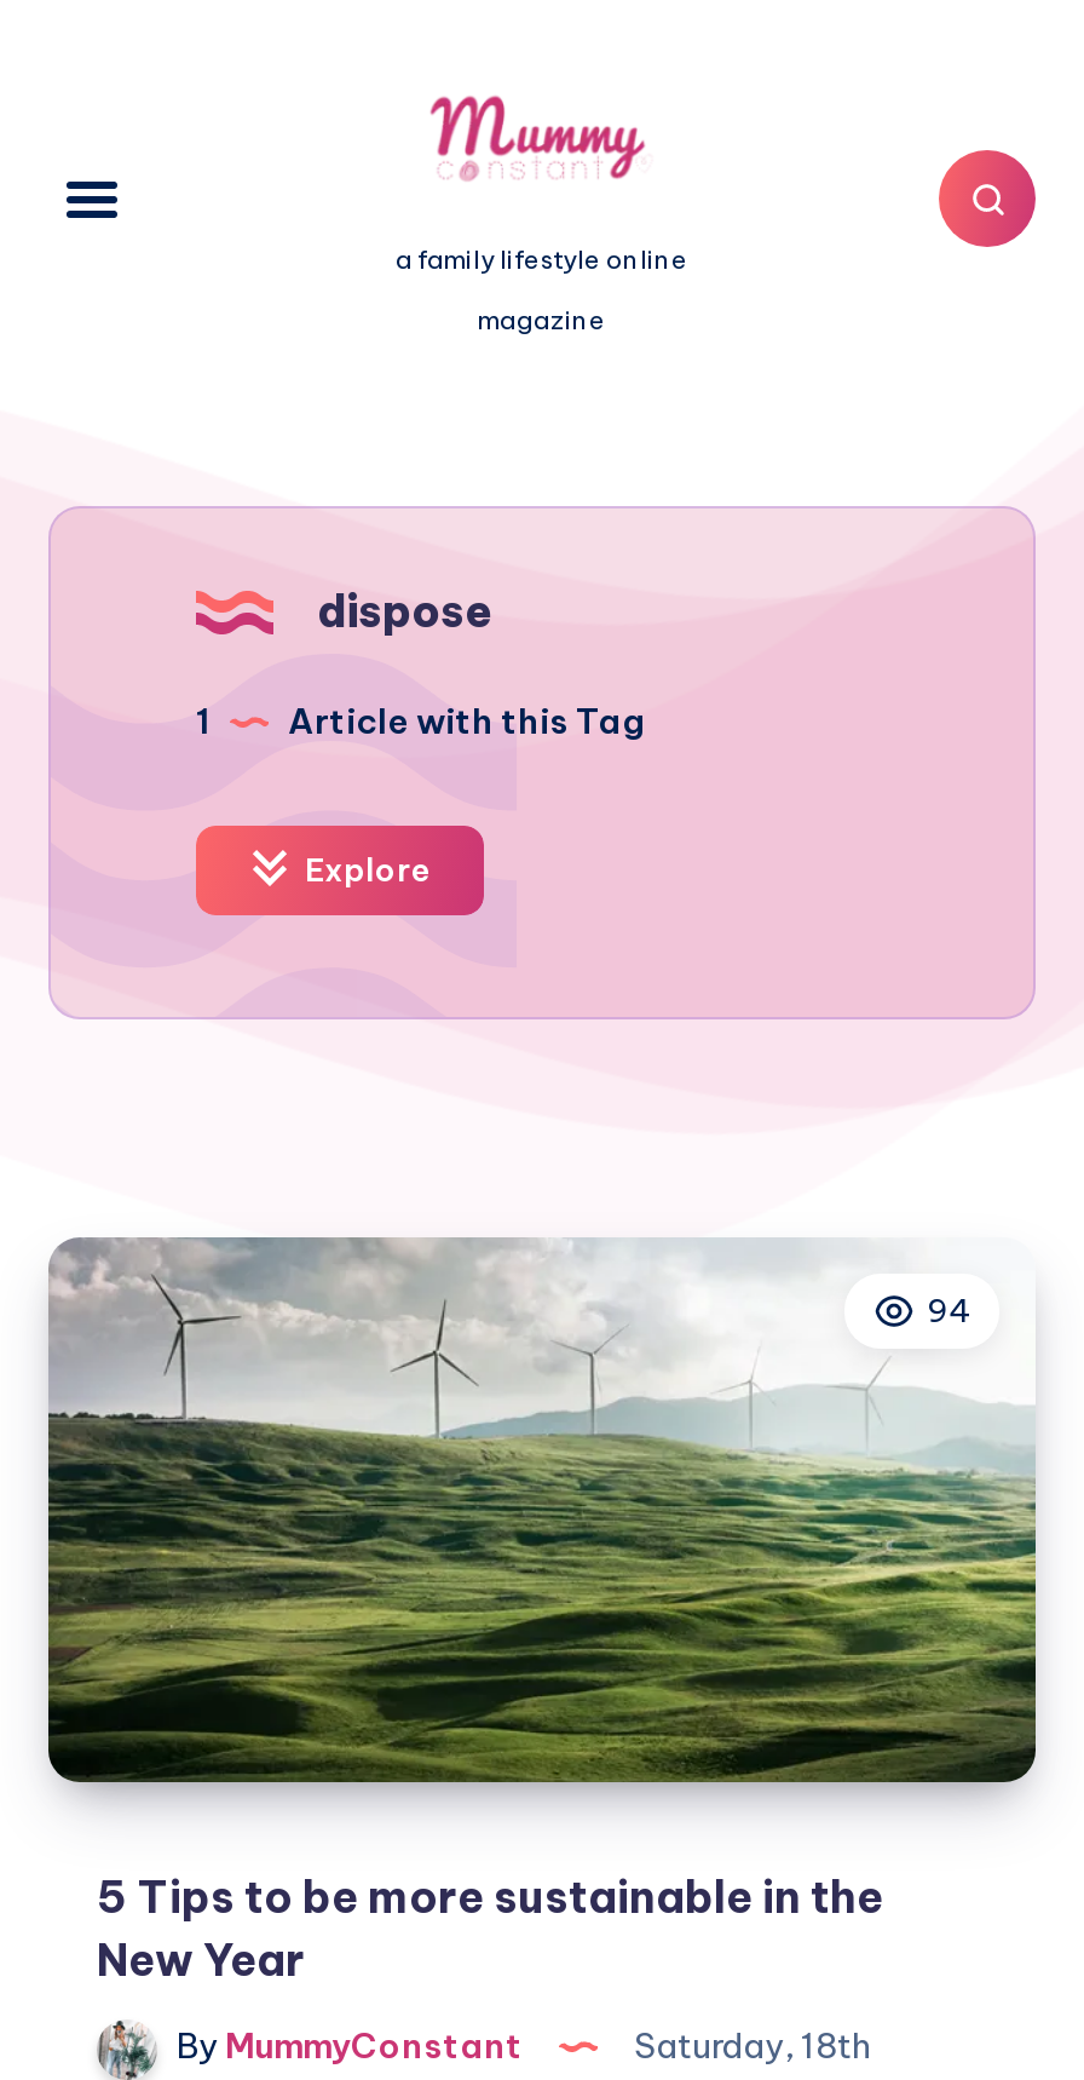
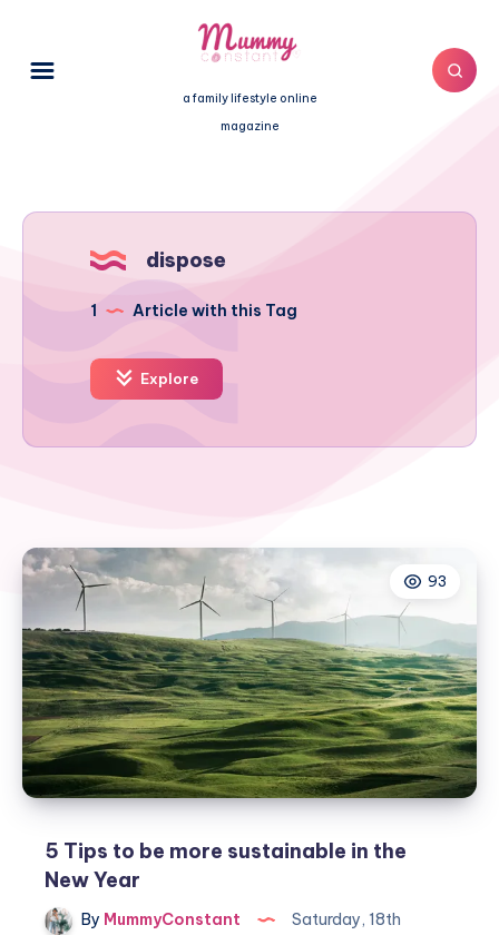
- 94
+ 93
